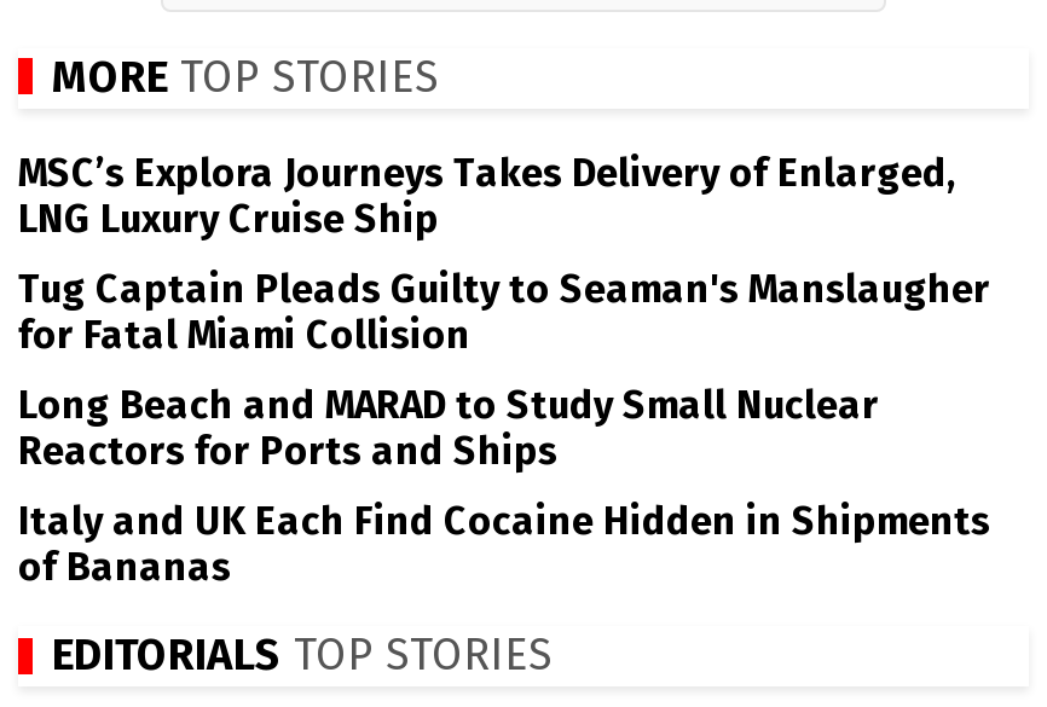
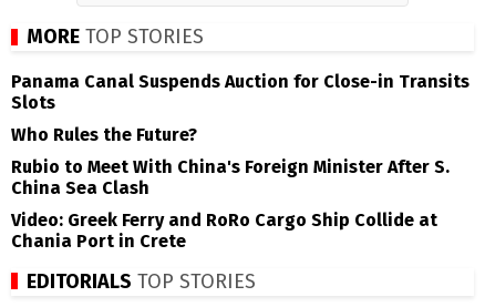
- MSC’s Explora Journeys Takes Delivery of Enlarged,
- LNG Luxury Cruise Ship
+ Panama Canal Suspends Auction for Close-in Transits
+ Slots

- Tug Captain Pleads Guilty to Seaman's Manslaugher
- for Fatal Miami Collision
+ Who Rules the Future?

- Long Beach and MARAD to Study Small Nuclear
- Reactors for Ports and Ships
+ Rubio to Meet With China's Foreign Minister After S.
+ China Sea Clash

- Italy and UK Each Find Cocaine Hidden in Shipments
- of Bananas
+ Video: Greek Ferry and RoRo Cargo Ship Collide at
+ Chania Port in Crete
